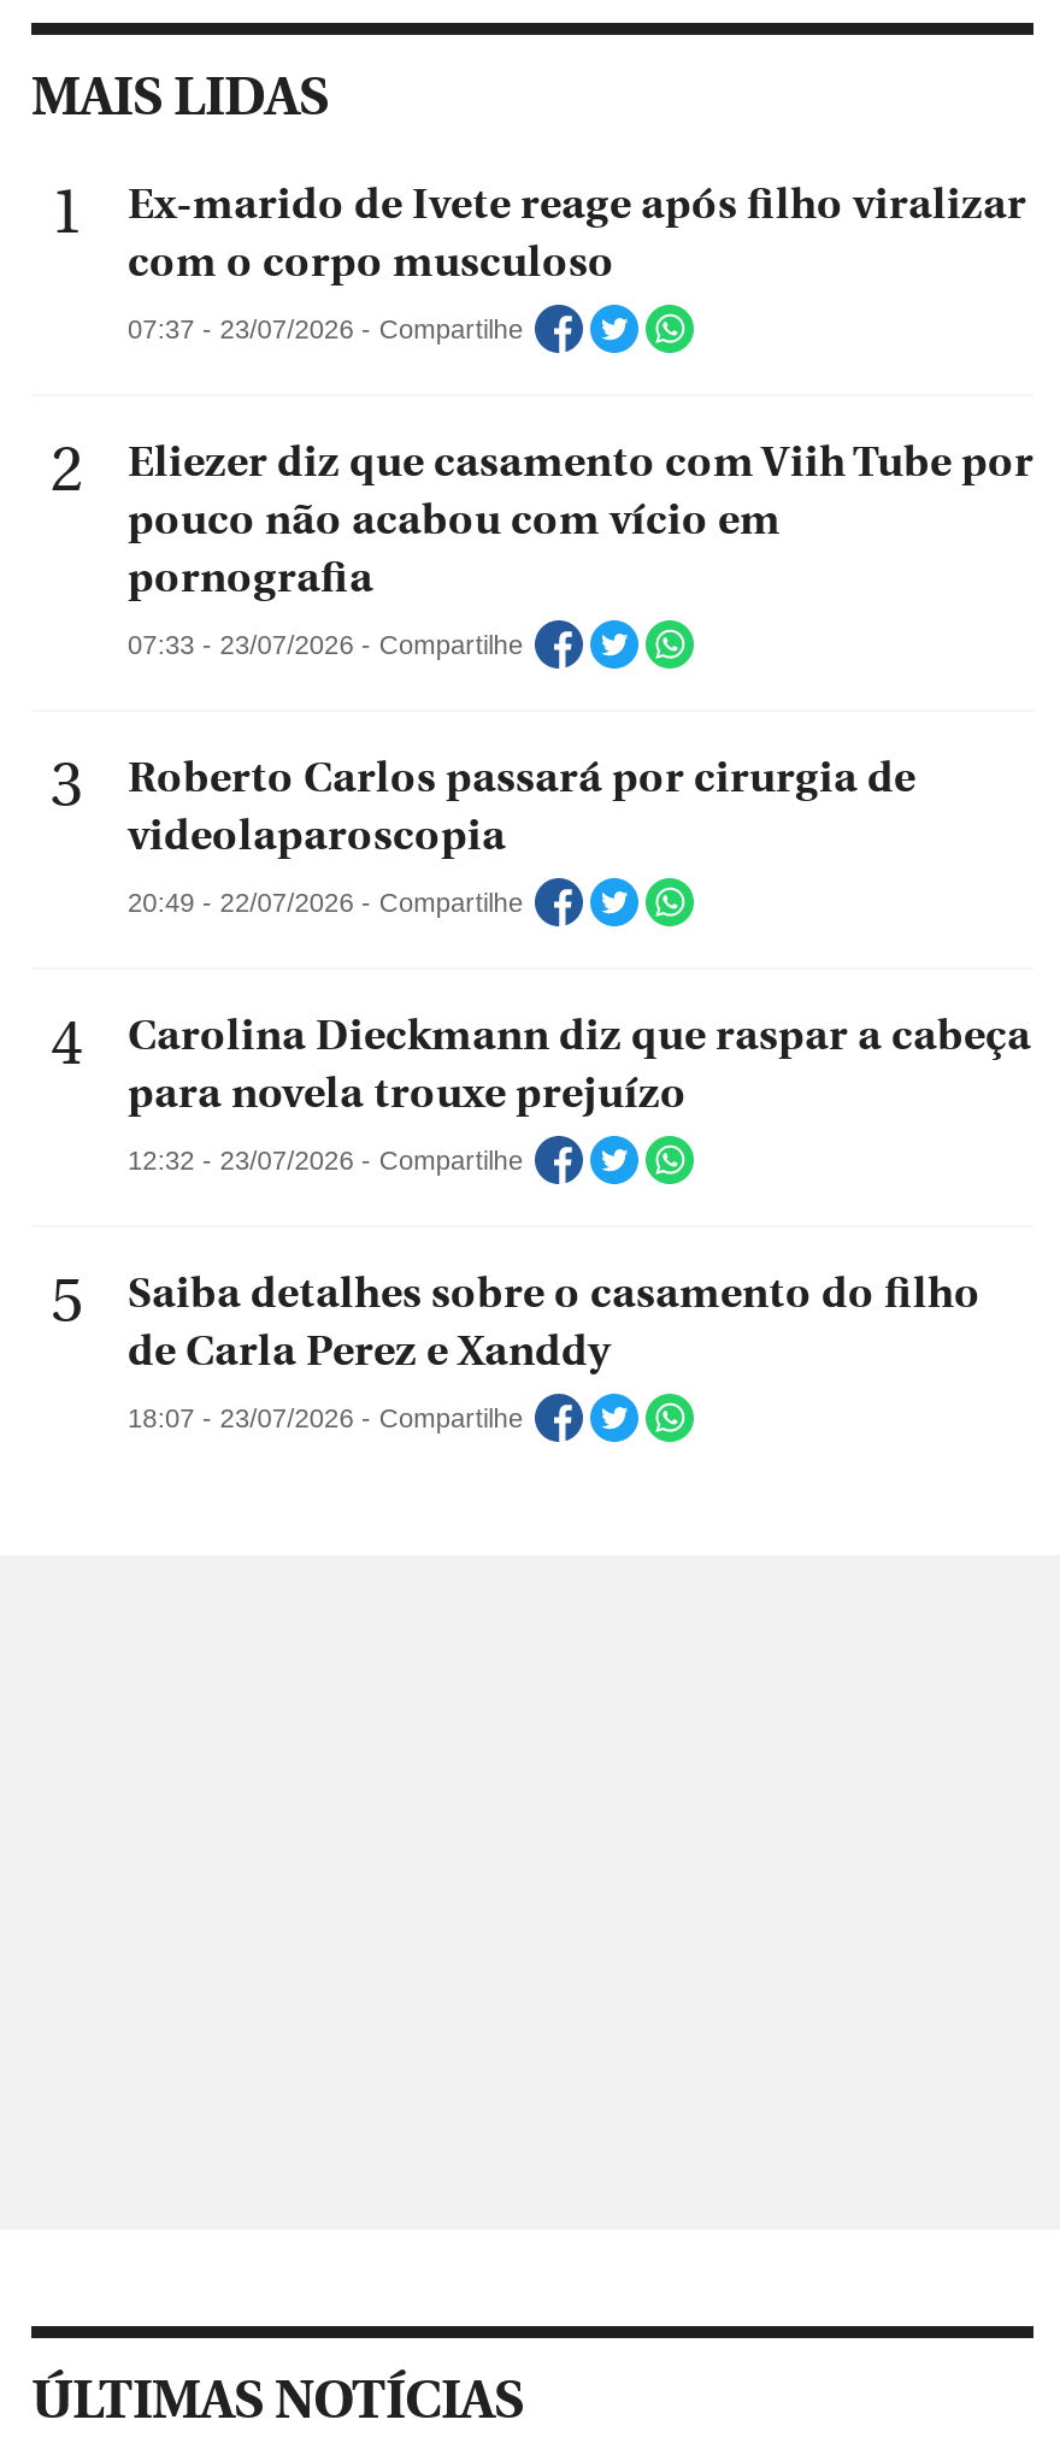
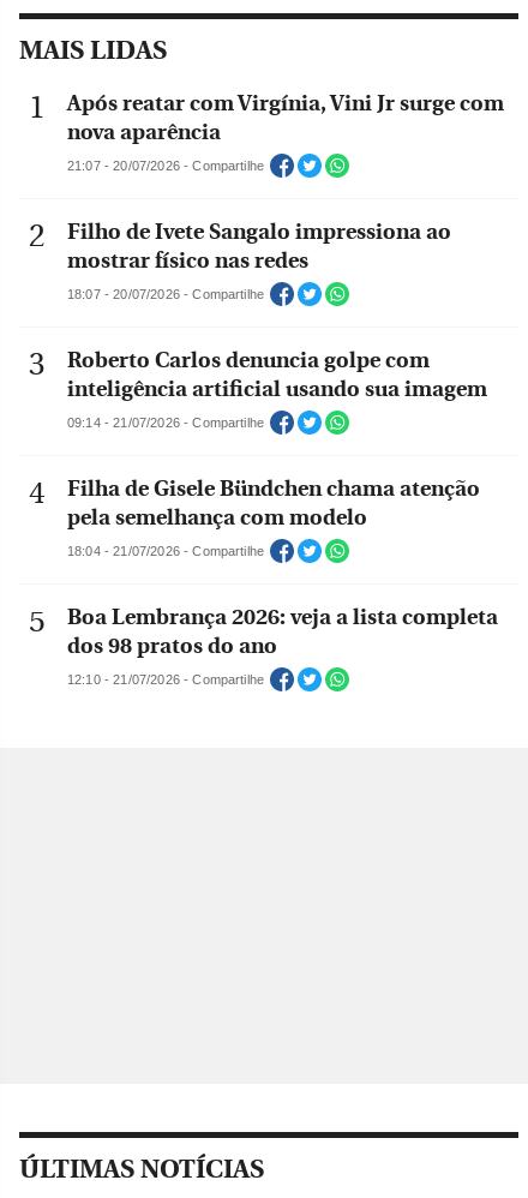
- Ex-marido de Ivete reage após filho viralizar
- com o corpo musculoso
+ Após reatar com Virgínia, Vini Jr surge com
+ nova aparência

- 07:37 - 23/07/2026 - Compartilhe
+ 21:07 - 20/07/2026 - Compartilhe

- Eliezer diz que casamento com Viih Tube por
- pouco não acabou com vício em
- pornografia
+ Filho de Ivete Sangalo impressiona ao
+ mostrar físico nas redes

- 07:33 - 23/07/2026 - Compartilhe
+ 18:07 - 20/07/2026 - Compartilhe

- Roberto Carlos passará por cirurgia de
- videolaparoscopia
+ Roberto Carlos denuncia golpe com
+ inteligência artificial usando sua imagem

- 20:49 - 22/07/2026 - Compartilhe
+ 09:14 - 21/07/2026 - Compartilhe

- Carolina Dieckmann diz que raspar a cabeça
- para novela trouxe prejuízo
+ Filha de Gisele Bündchen chama atenção
+ pela semelhança com modelo

- 12:32 - 23/07/2026 - Compartilhe
+ 18:04 - 21/07/2026 - Compartilhe

- Saiba detalhes sobre o casamento do filho
- de Carla Perez e Xanddy
+ Boa Lembrança 2026: veja a lista completa
+ dos 98 pratos do ano

- 18:07 - 23/07/2026 - Compartilhe
+ 12:10 - 21/07/2026 - Compartilhe
